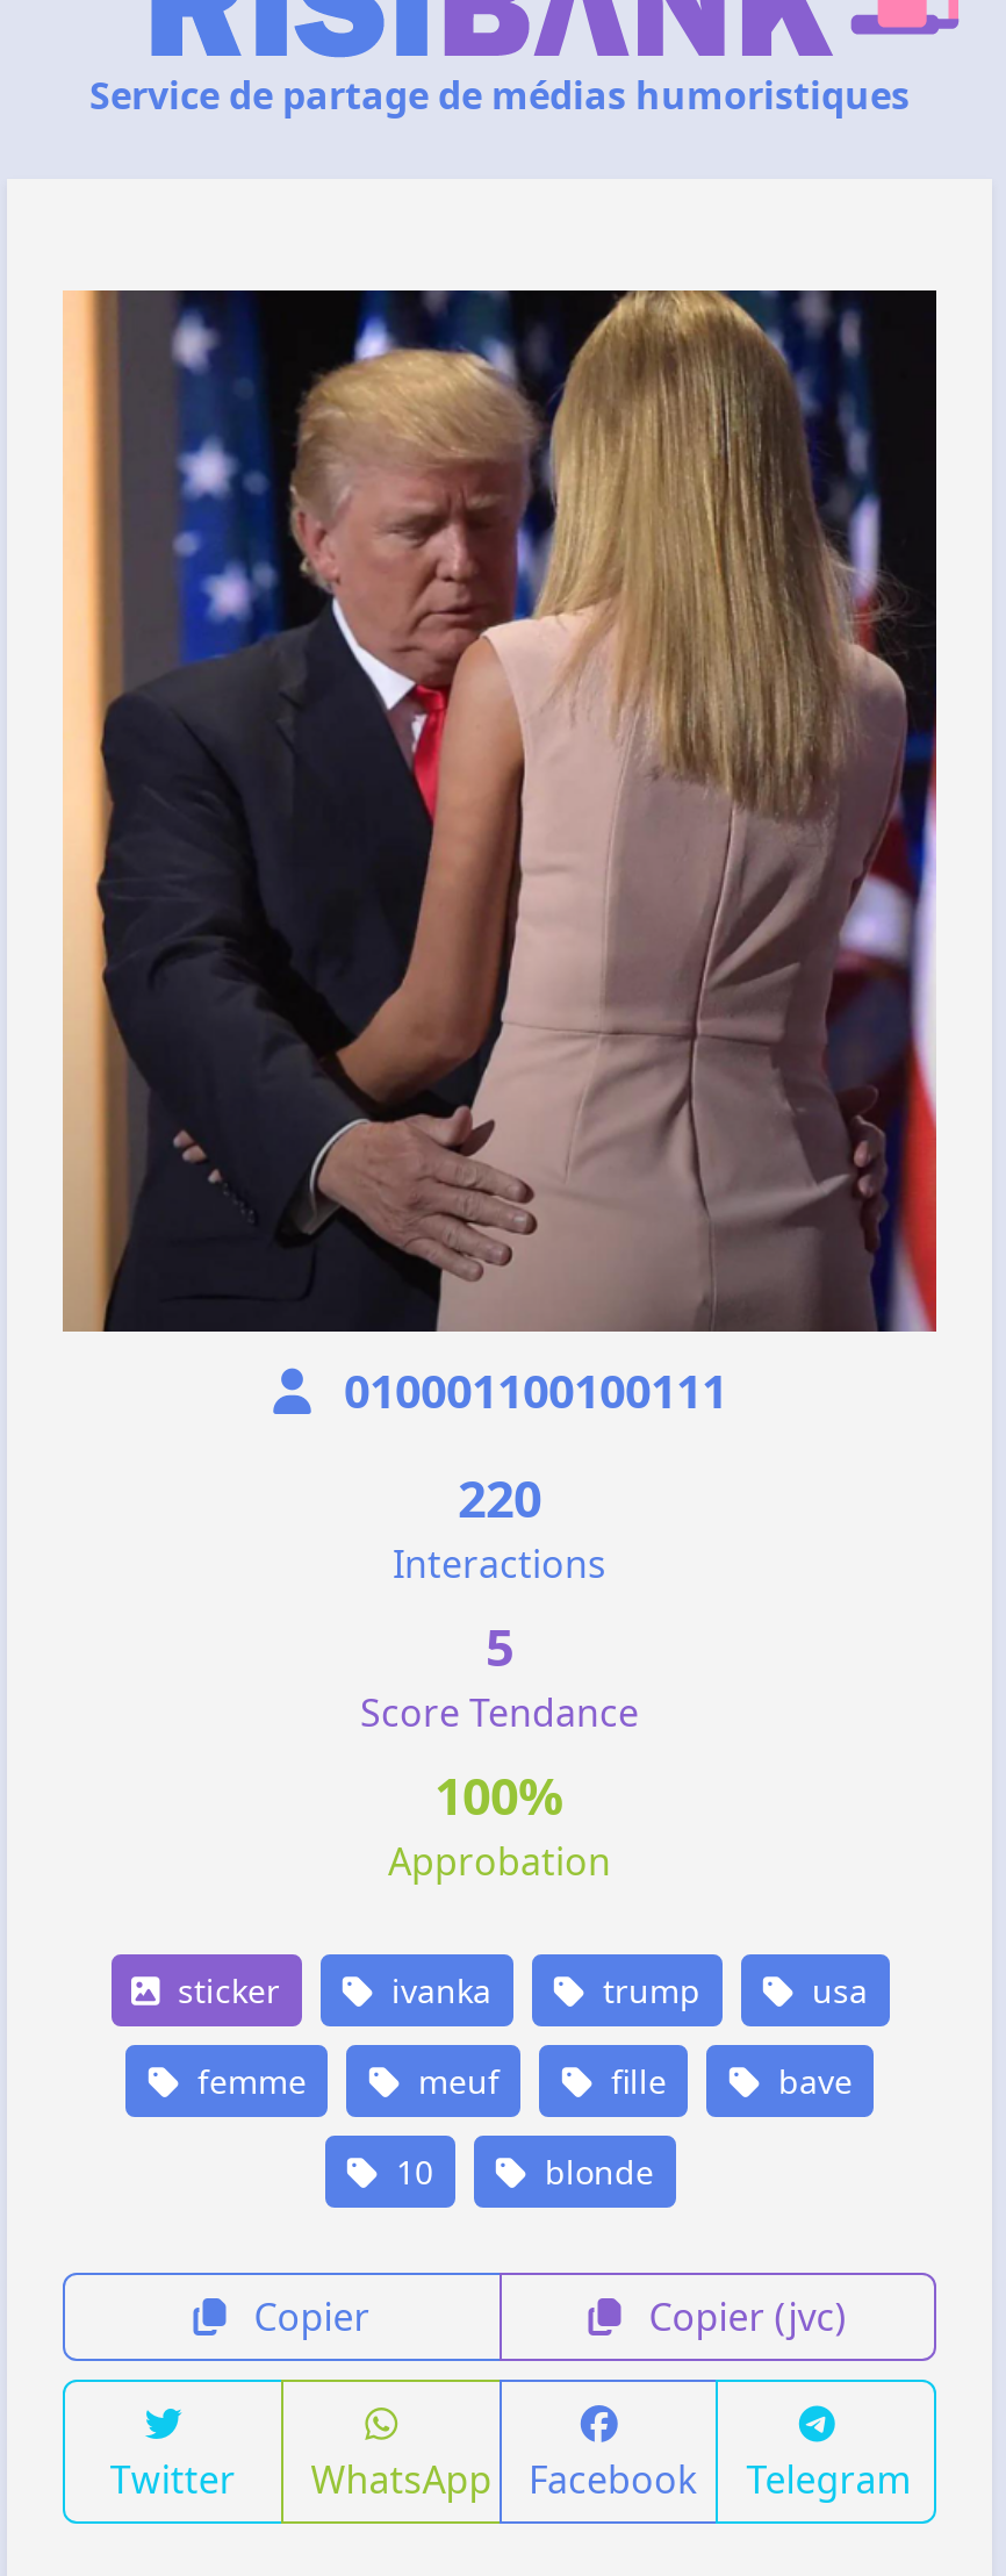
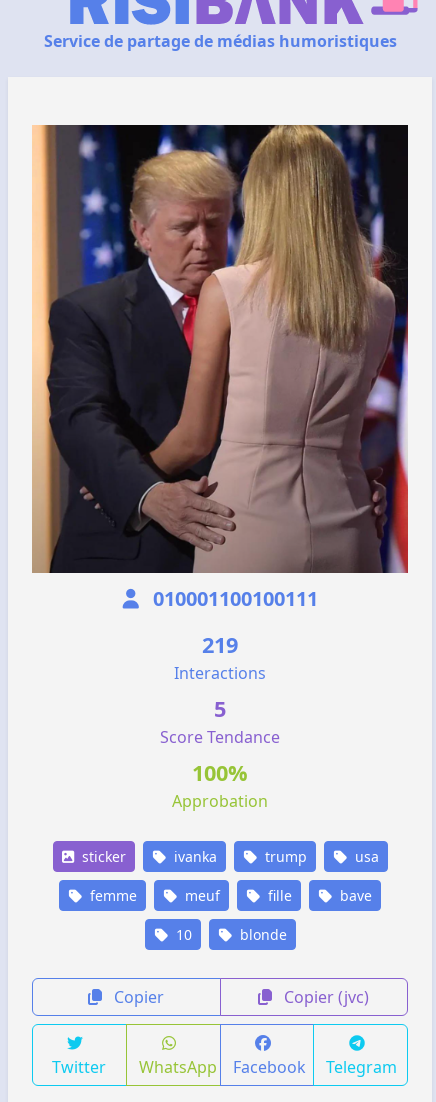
- 220
+ 219
